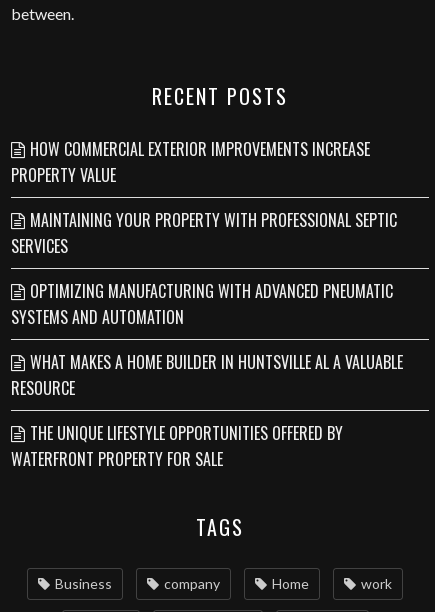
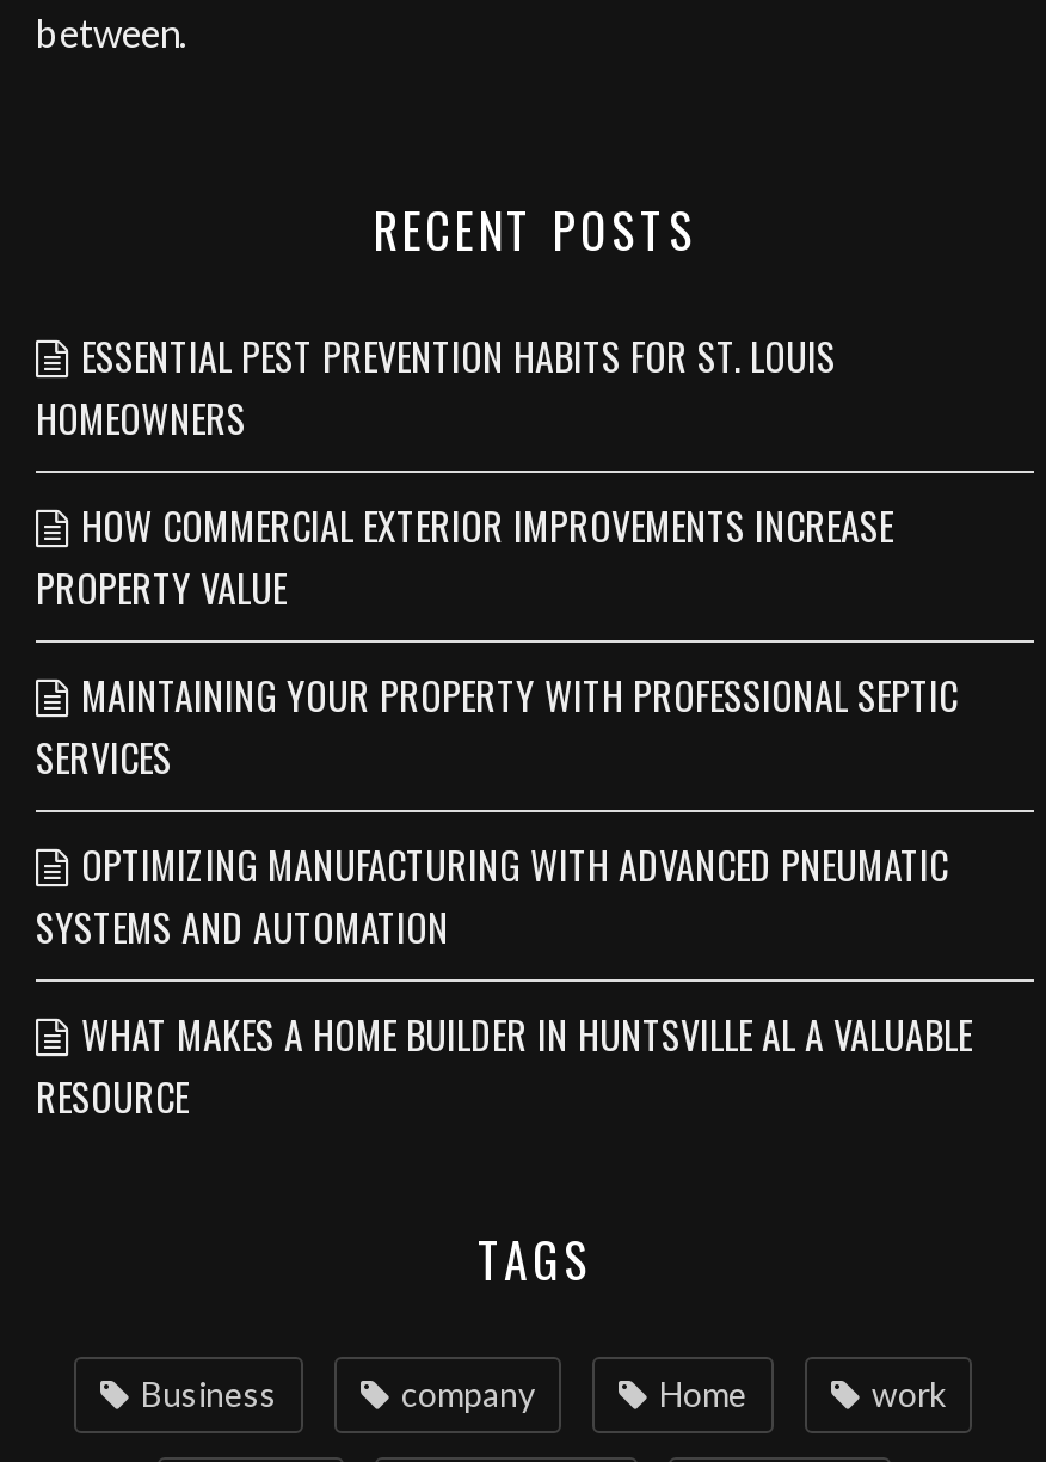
+ ESSENTIAL PEST PREVENTION HABITS FOR ST. LOUIS
+ HOMEOWNERS

moved down: HOW COMMERCIAL EXTERIOR IMPROVEMENTS INCREASE | PROPERTY VALUE | MAINTAINING YOUR PROPERTY WITH PROFESSIONAL SEPTIC | SERVICES | OPTIMIZING MANUFACTURING WITH ADVANCED PNEUMATIC | SYSTEMS AND AUTOMATION | WHAT MAKES A HOME BUILDER IN HUNTSVILLE AL A VALUABLE | RESOURCE

- THE UNIQUE LIFESTYLE OPPORTUNITIES OFFERED BY
- WATERFRONT PROPERTY FOR SALE
